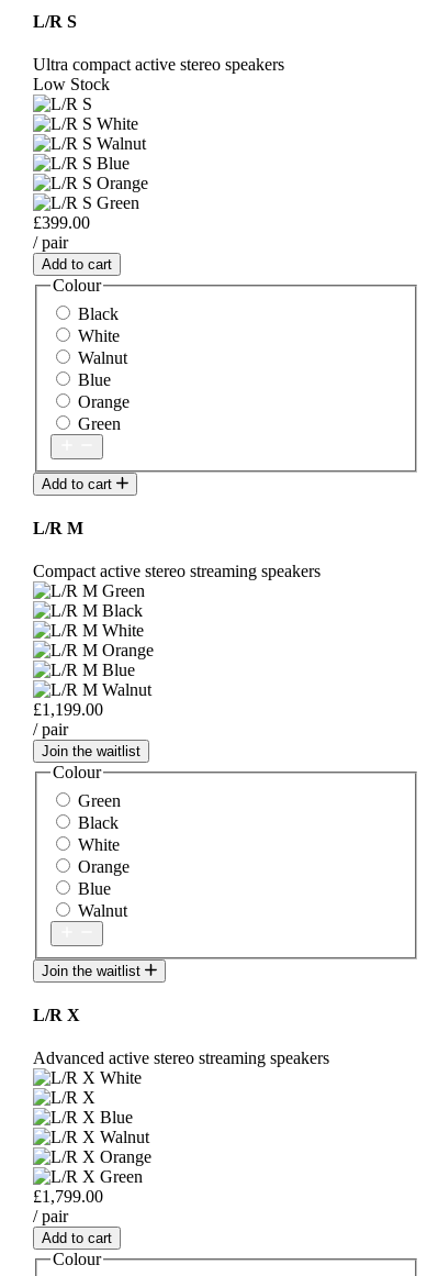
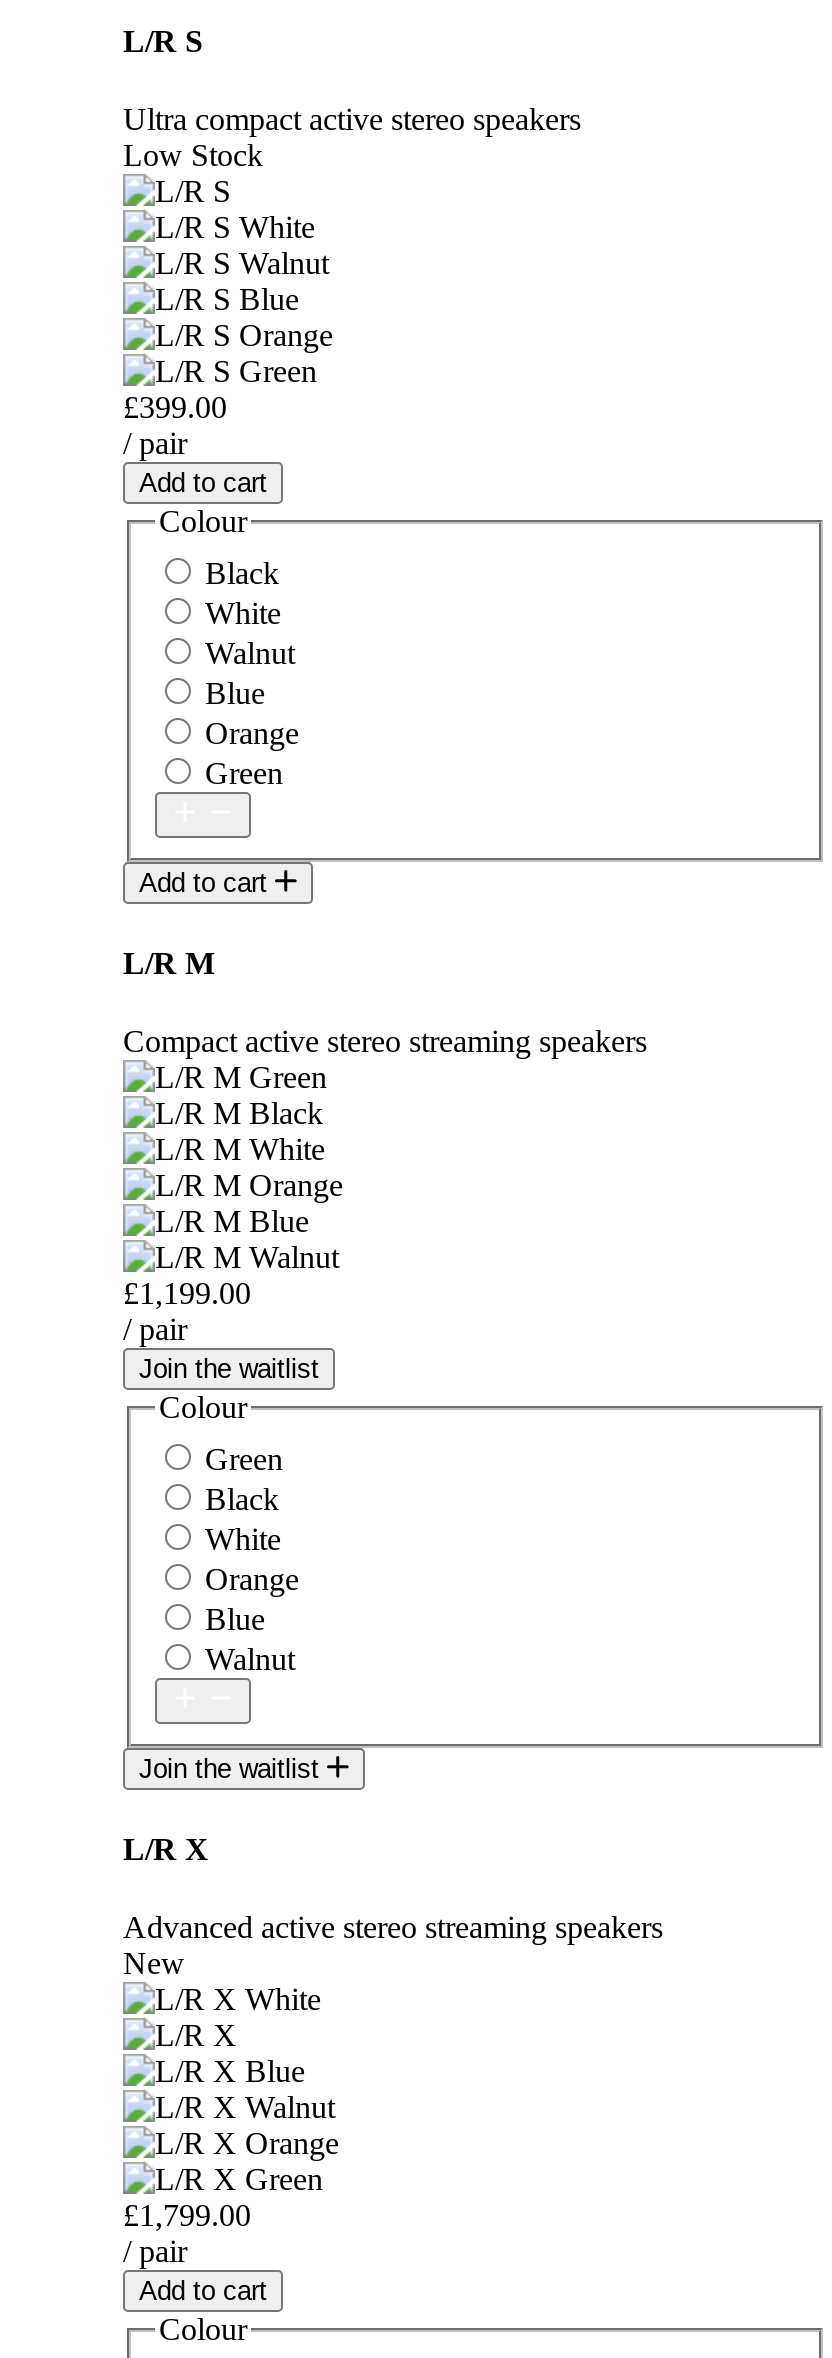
+ New
